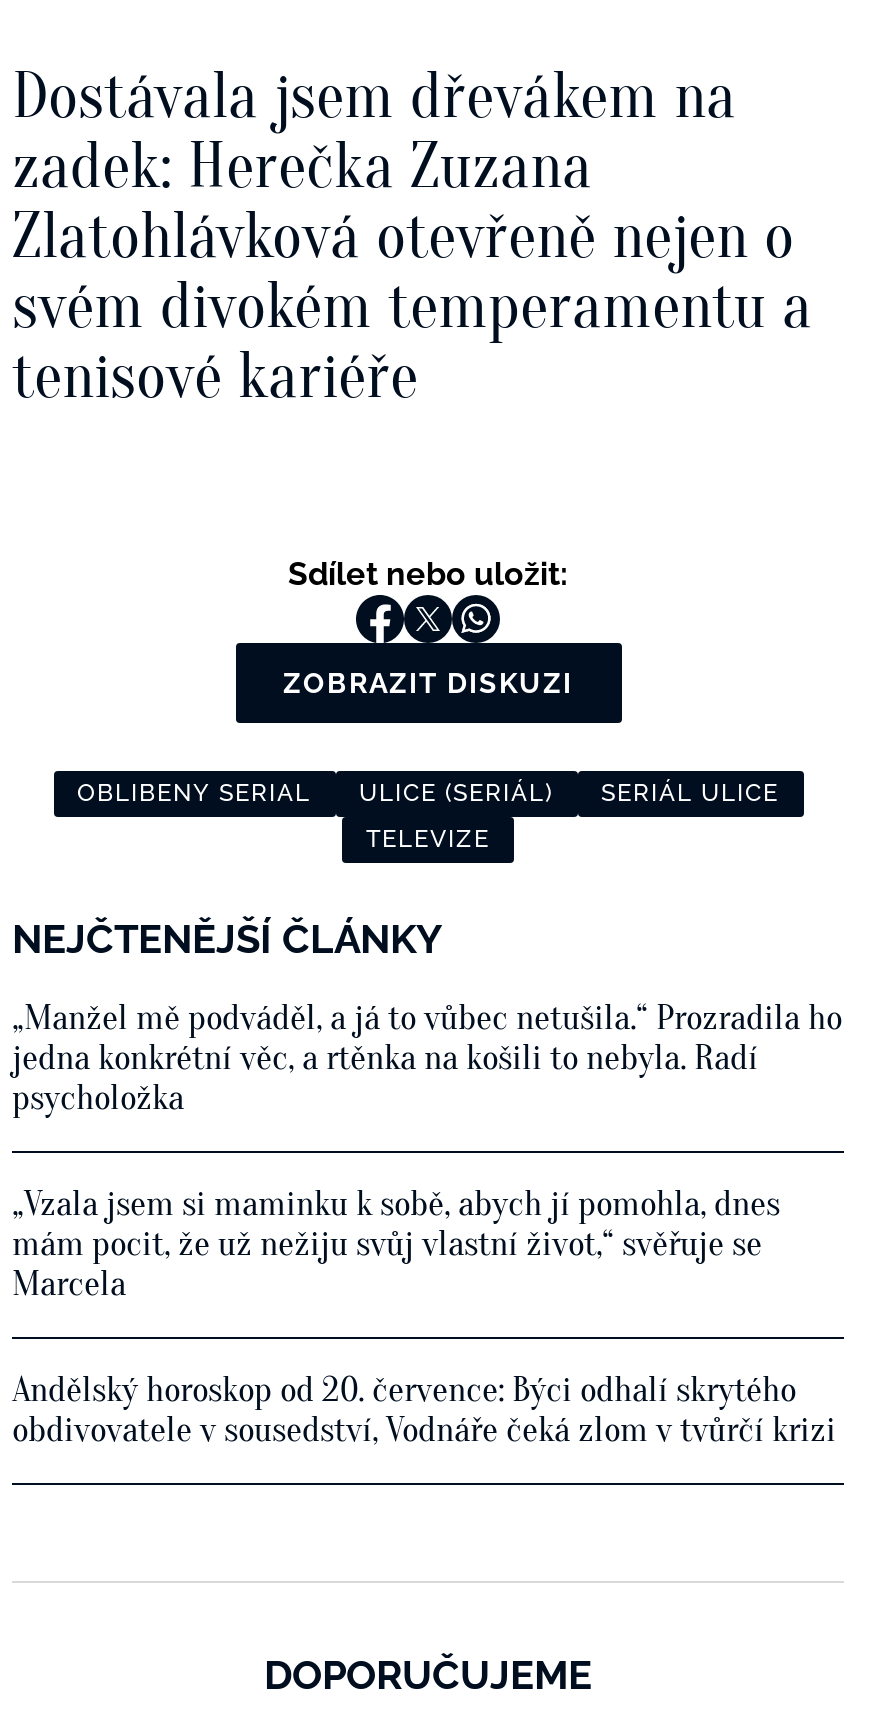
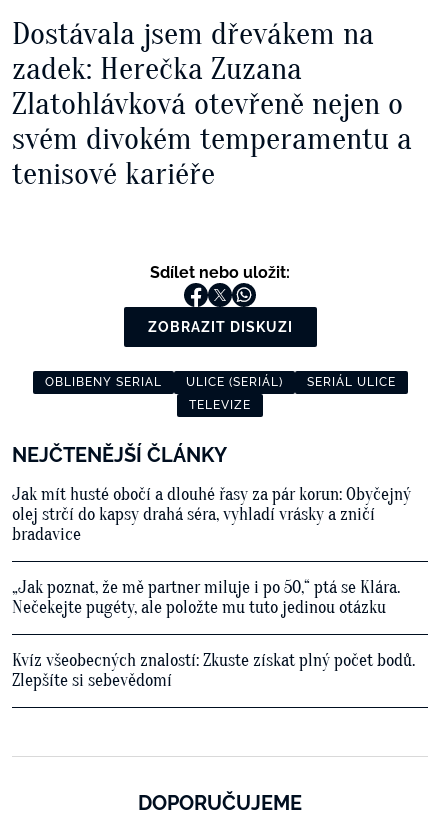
- „Manžel mě podváděl, a já to vůbec netušila.“ Prozradila ho
- jedna konkrétní věc, a rtěnka na košili to nebyla. Radí
- psycholožka
+ Jak mít husté obočí a dlouhé řasy za pár korun: Obyčejný
+ olej strčí do kapsy drahá séra, vyhladí vrásky a zničí
+ bradavice

- „Vzala jsem si maminku k sobě, abych jí pomohla, dnes
- mám pocit, že už nežiju svůj vlastní život,“ svěřuje se
- Marcela
+ „Jak poznat, že mě partner miluje i po 50,“ ptá se Klára.
+ Nečekejte pugéty, ale položte mu tuto jedinou otázku

- Andělský horoskop od 20. července: Býci odhalí skrytého
- obdivovatele v sousedství, Vodnáře čeká zlom v tvůrčí krizi
+ Kvíz všeobecných znalostí: Zkuste získat plný počet bodů.
+ Zlepšíte si sebevědomí
